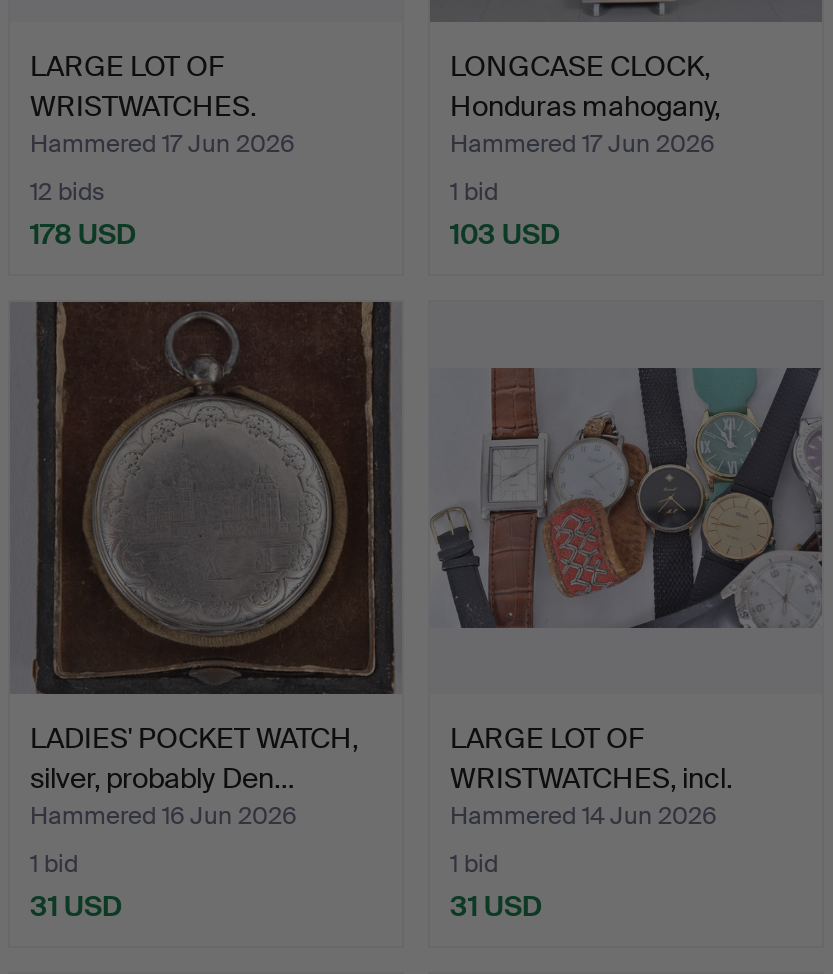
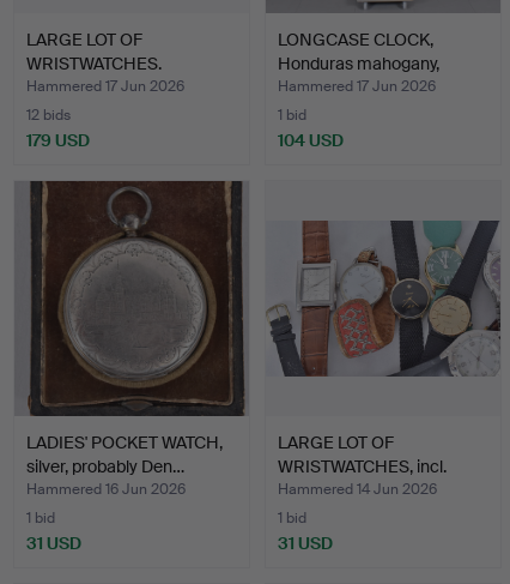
- 178 USD
+ 179 USD

- 103 USD
+ 104 USD
